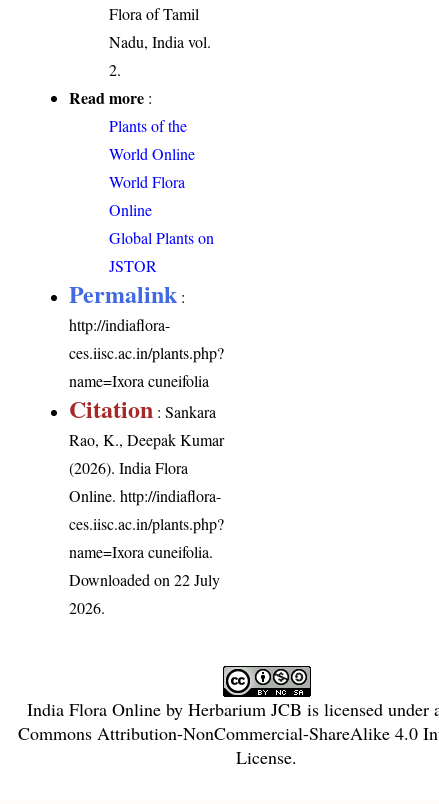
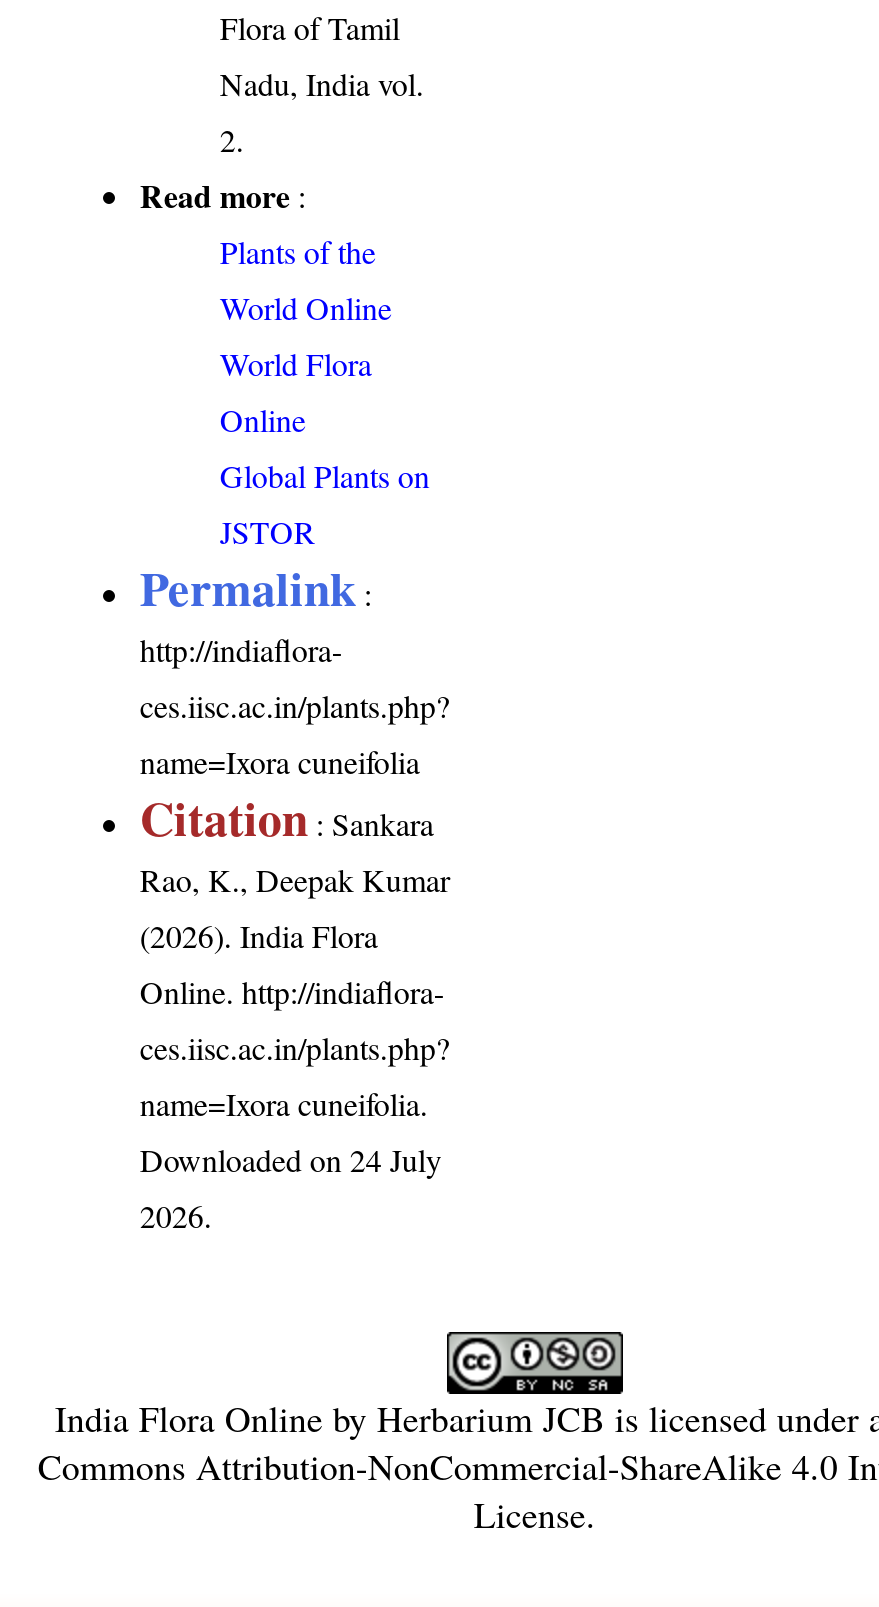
- Downloaded on 22 July
+ Downloaded on 24 July
